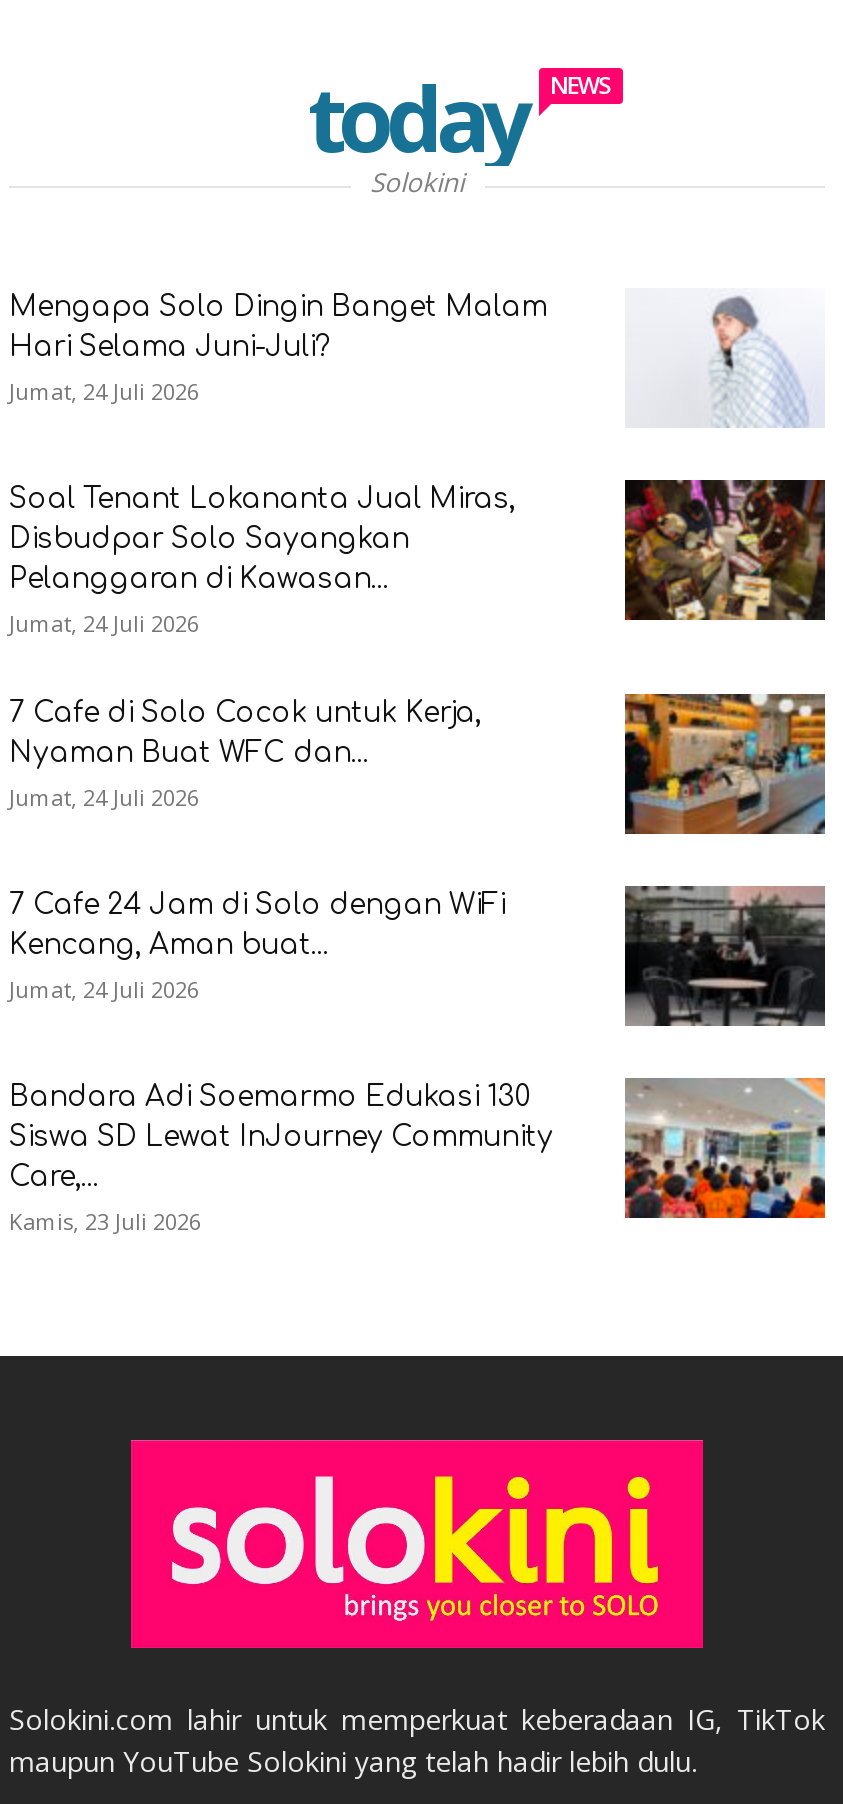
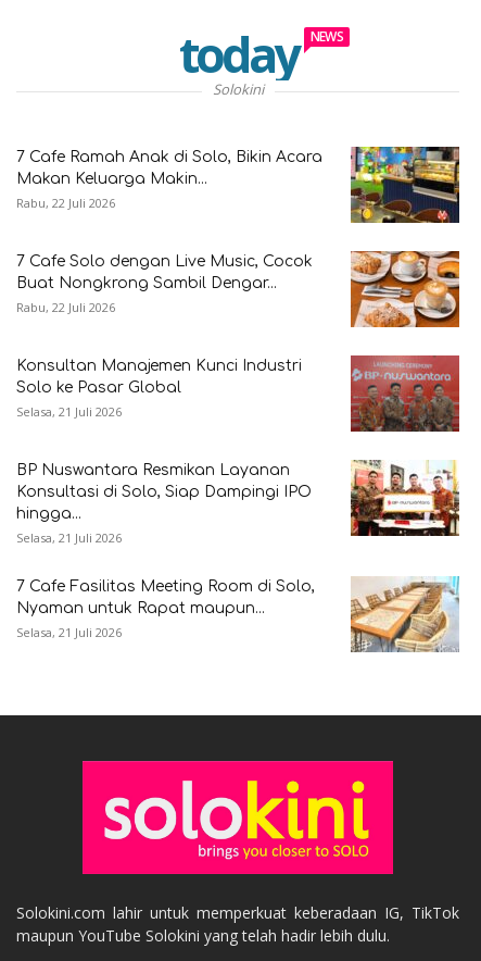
- [image]
- Mengapa Solo Dingin Banget Malam
- Hari Selama Juni-Juli?
+ [image]
+ 7 Cafe Ramah Anak di Solo, Bikin Acara
+ Makan Keluarga Makin...

- Jumat, 24 Juli 2026
+ Rabu, 22 Juli 2026

- Soal Tenant Lokananta Jual Miras,
- Disbudpar Solo Sayangkan
- Pelanggaran di Kawasan...
+ 7 Cafe Solo dengan Live Music, Cocok
+ Buat Nongkrong Sambil Dengar...

- [image]
+ [image]

- Jumat, 24 Juli 2026
+ Rabu, 22 Juli 2026

- 7 Cafe di Solo Cocok untuk Kerja,
- Nyaman Buat WFC dan...
+ Konsultan Manajemen Kunci Industri
+ Solo ke Pasar Global

- [image]
+ [image]

- Jumat, 24 Juli 2026
+ Selasa, 21 Juli 2026

- 7 Cafe 24 Jam di Solo dengan WiFi
- Kencang, Aman buat...
+ BP Nuswantara Resmikan Layanan
+ Konsultasi di Solo, Siap Dampingi IPO
+ hingga...

- [image]
+ [image]

- Jumat, 24 Juli 2026
+ Selasa, 21 Juli 2026

- [image]
- Bandara Adi Soemarmo Edukasi 130
- Siswa SD Lewat InJourney Community
- Care,...
+ [image]
+ 7 Cafe Fasilitas Meeting Room di Solo,
+ Nyaman untuk Rapat maupun...

- Kamis, 23 Juli 2026
+ Selasa, 21 Juli 2026
